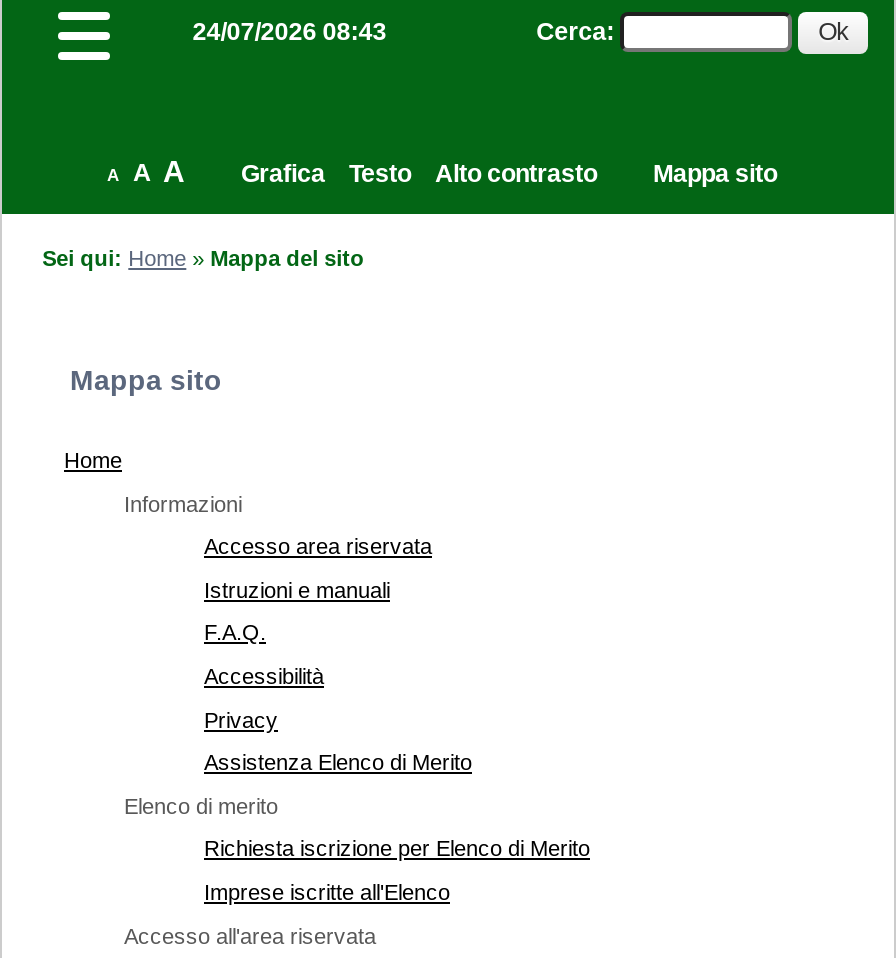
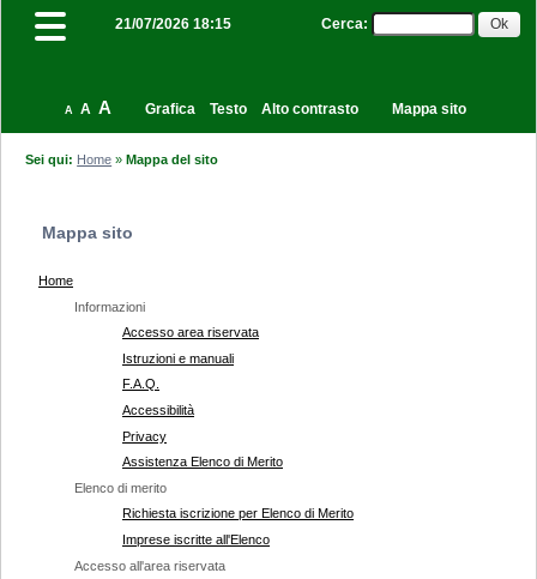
- 24/07/2026 08:43
+ 21/07/2026 18:15
